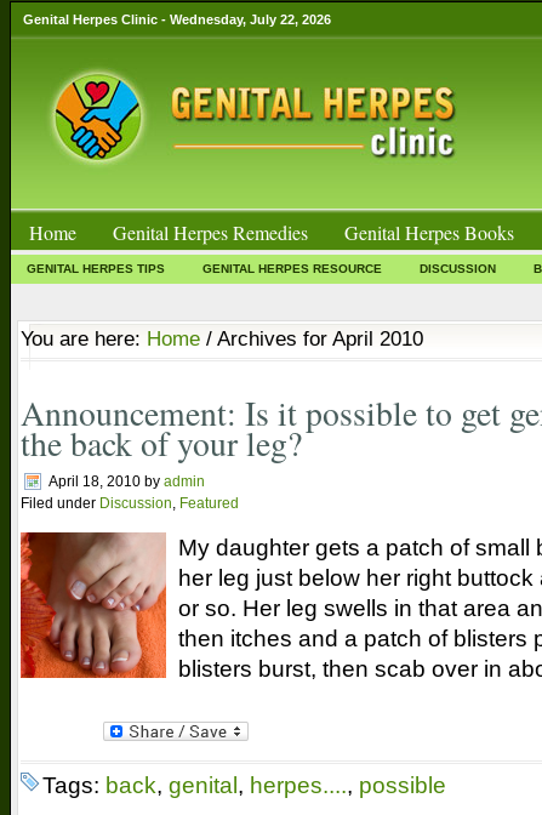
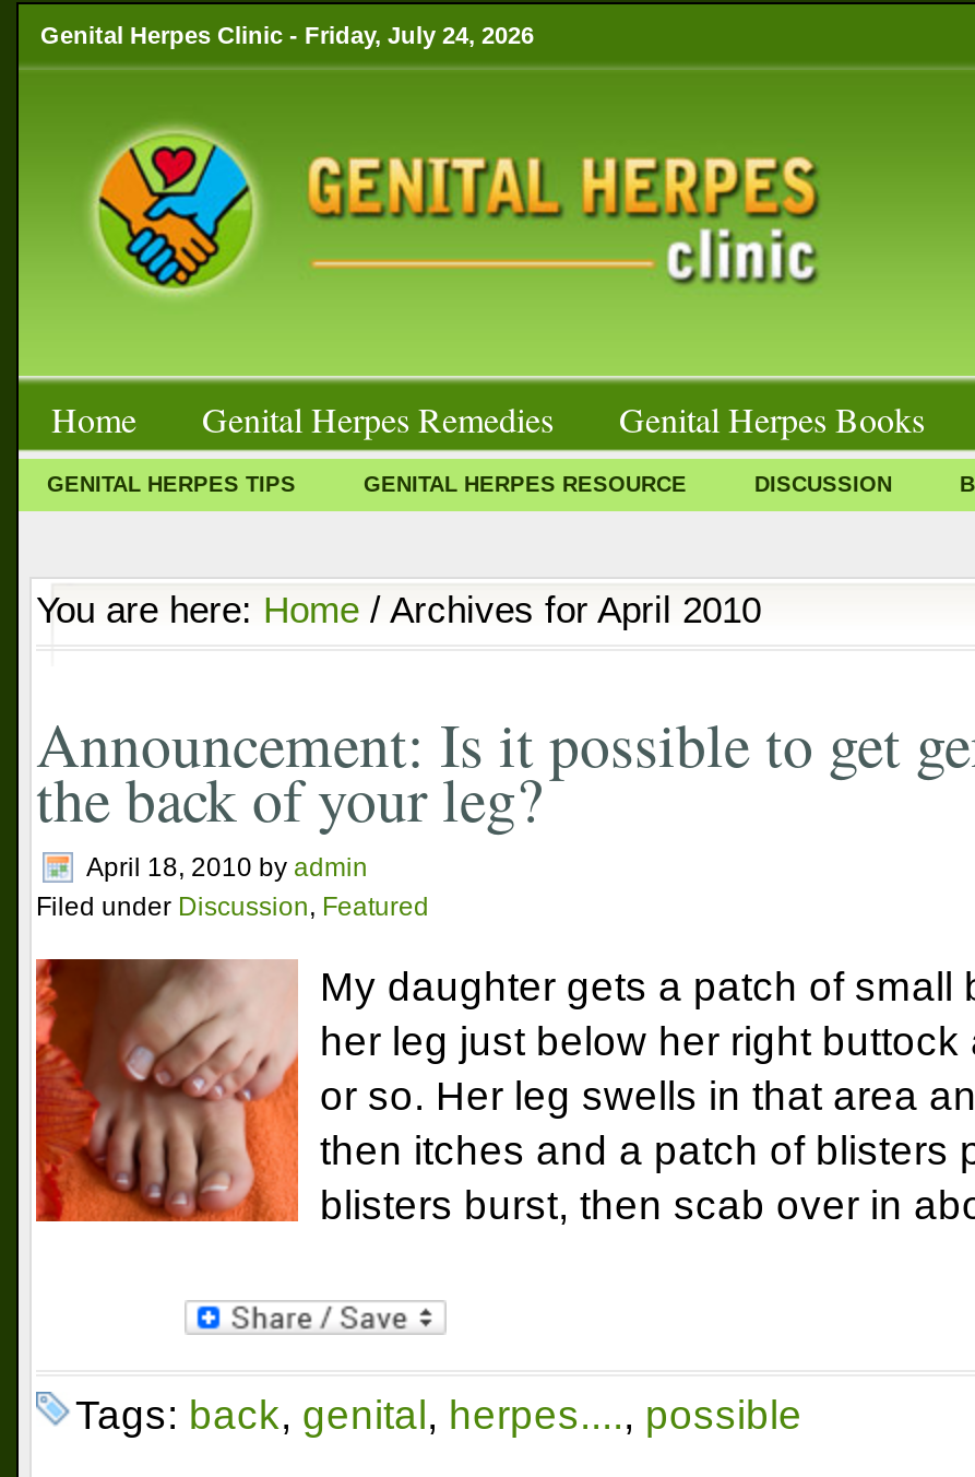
- Genital Herpes Clinic - Wednesday, July 22, 2026
+ Genital Herpes Clinic - Friday, July 24, 2026
